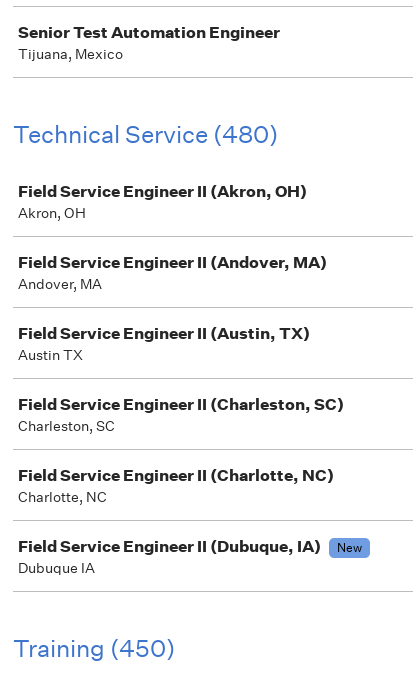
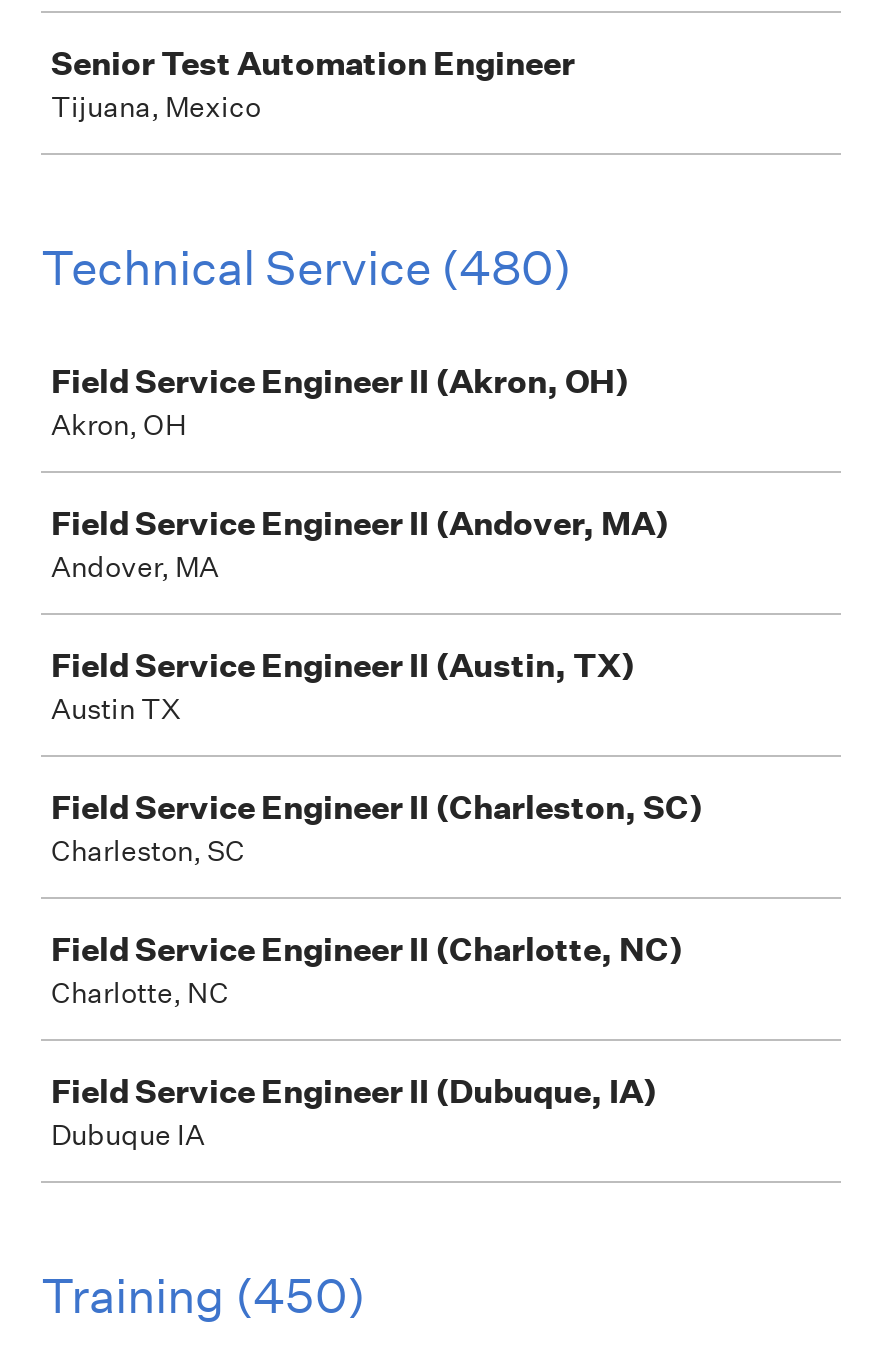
- New
